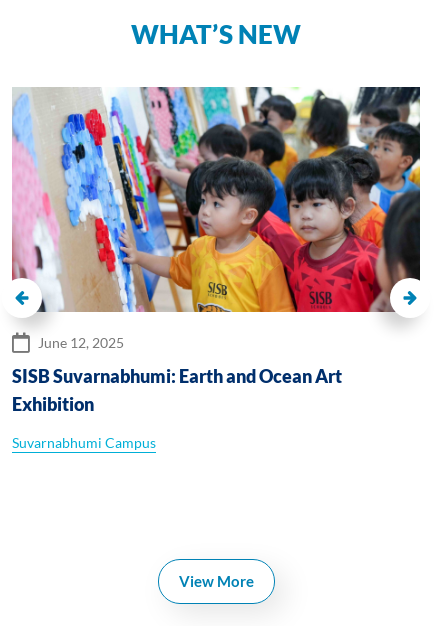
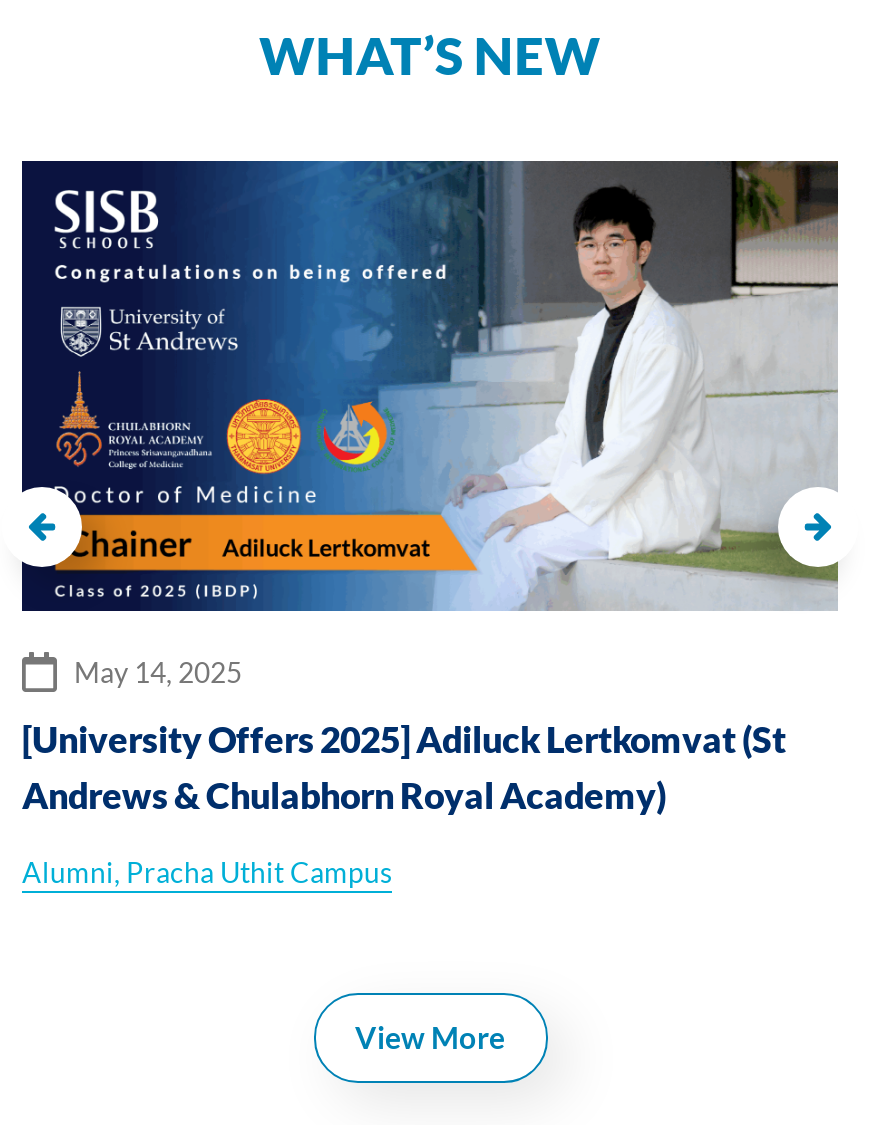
- [image]
- June 12, 2025
+ [image]
+ May 14, 2025

- SISB Suvarnabhumi: Earth and Ocean Art
- Exhibition
+ [University Offers 2025] Adiluck Lertkomvat (St
+ Andrews & Chulabhorn Royal Academy)

- Suvarnabhumi Campus
+ Alumni, Pracha Uthit Campus
